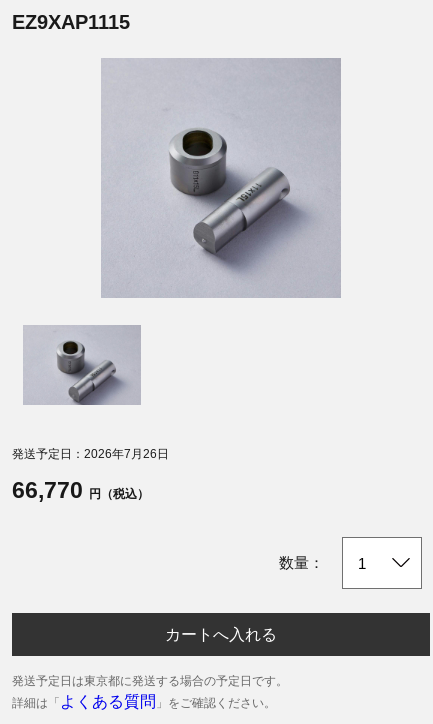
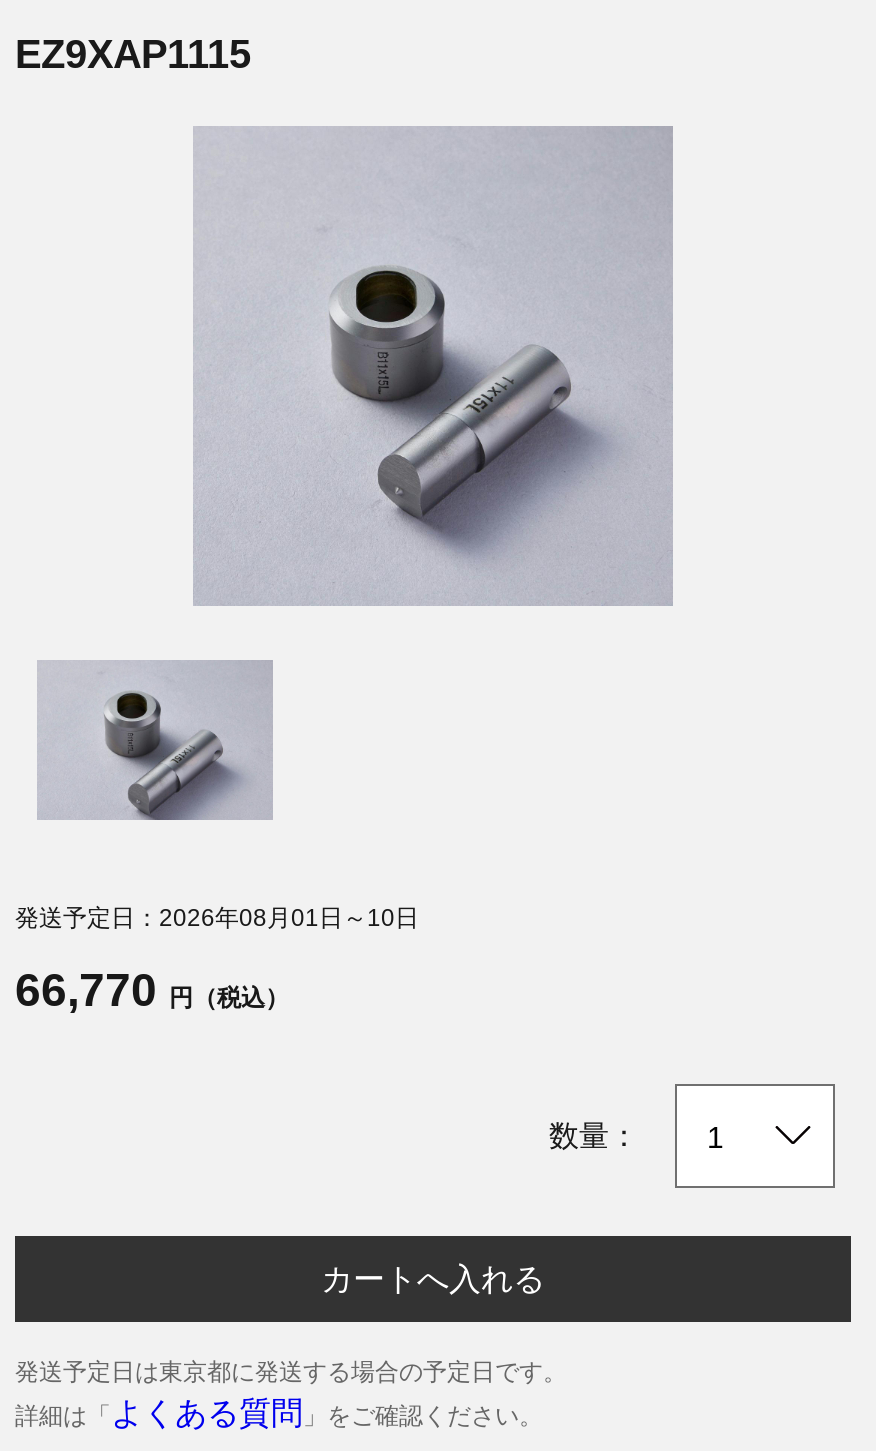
- 発送予定日：2026年7月26日
+ 発送予定日：2026年08月01日～10日
